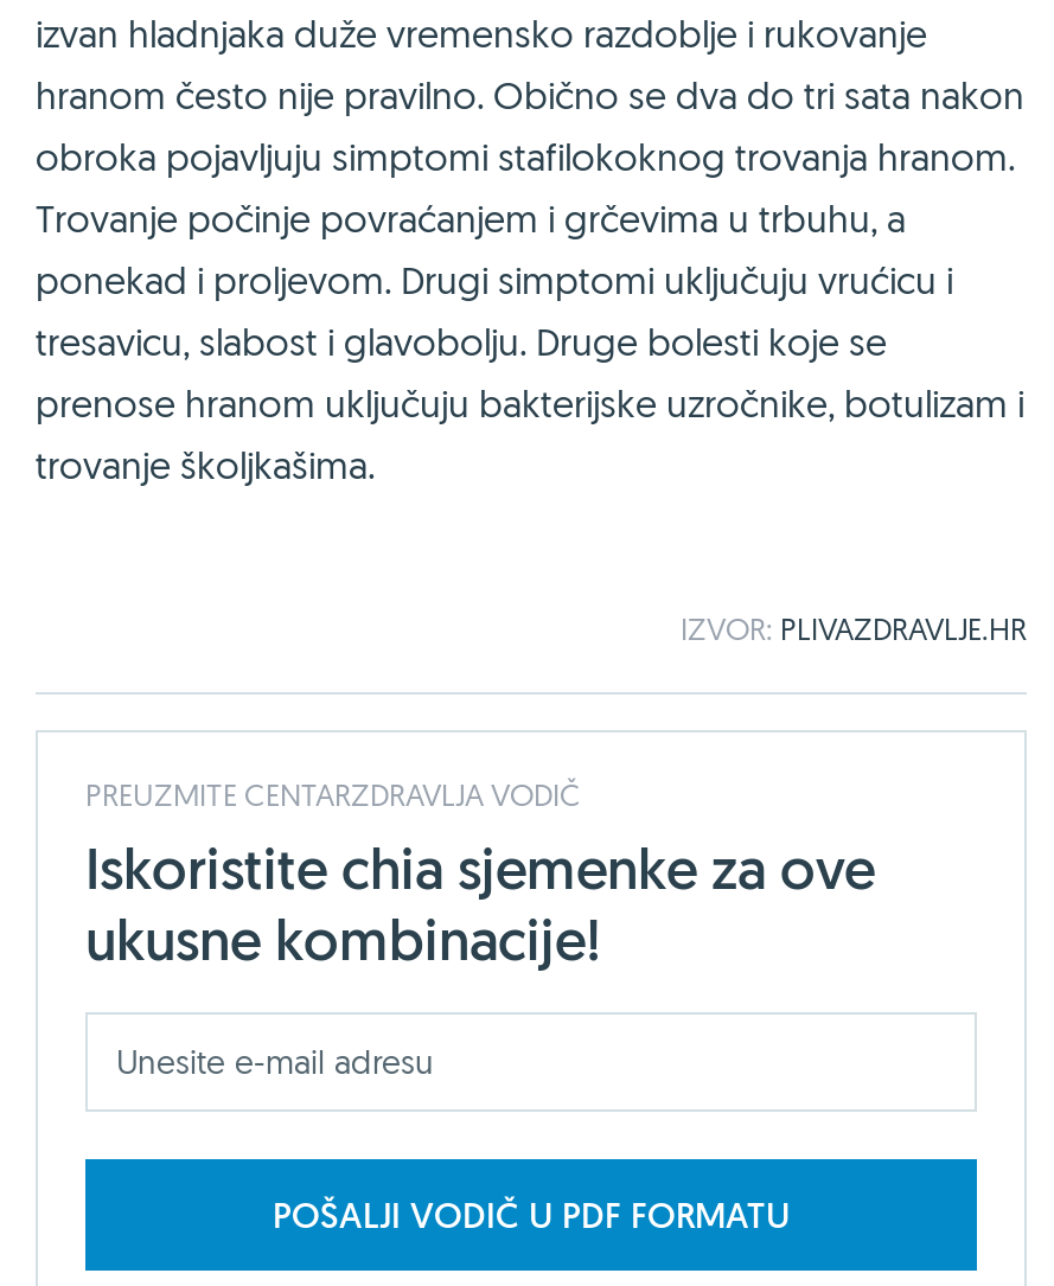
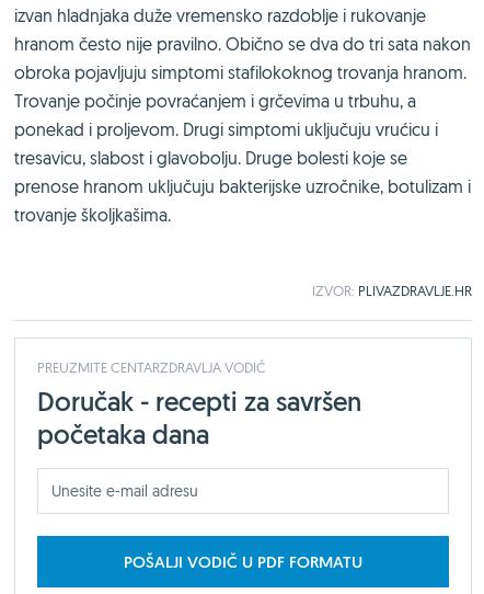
- Iskoristite chia sjemenke za ove
- ukusne kombinacije!
+ Doručak - recepti za savršen
+ početaka dana
